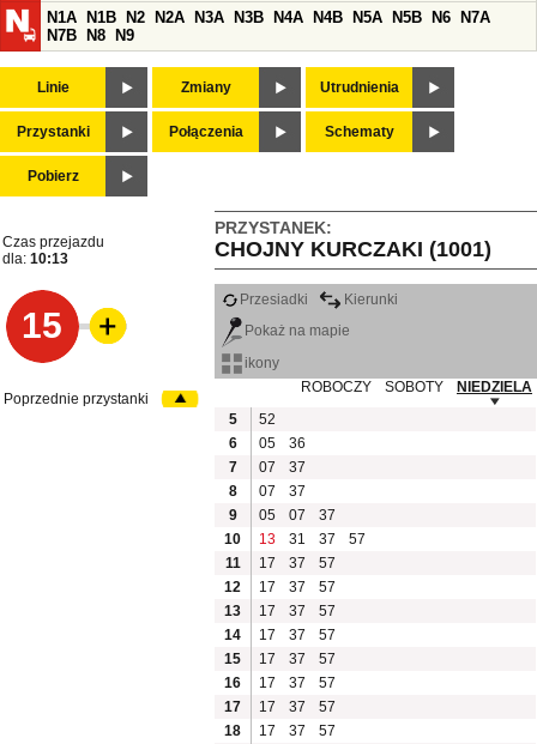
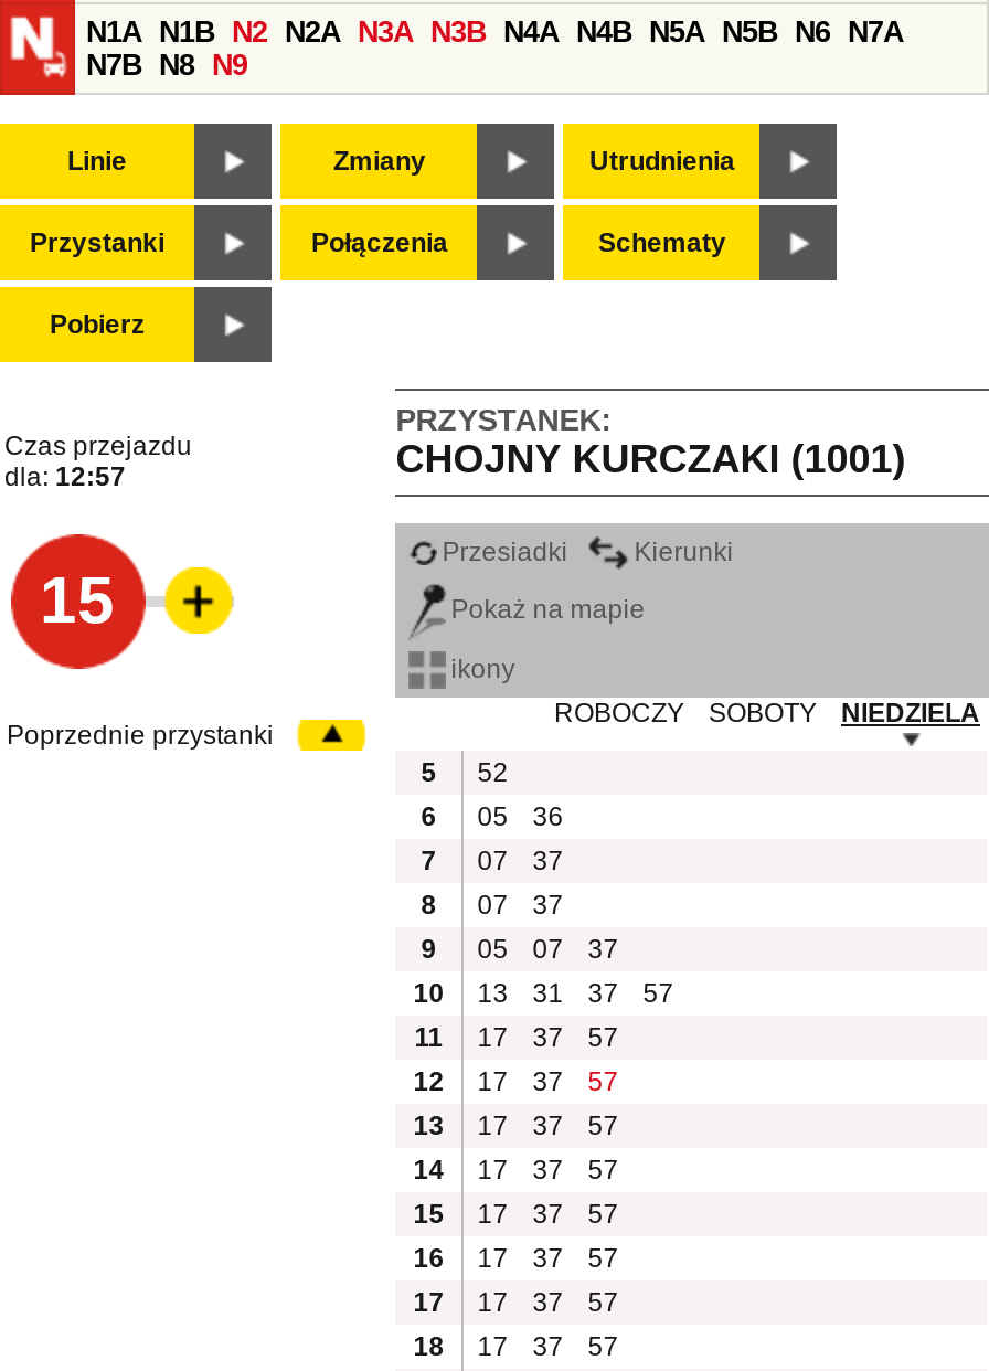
- dla: 10:13
+ dla: 12:57
